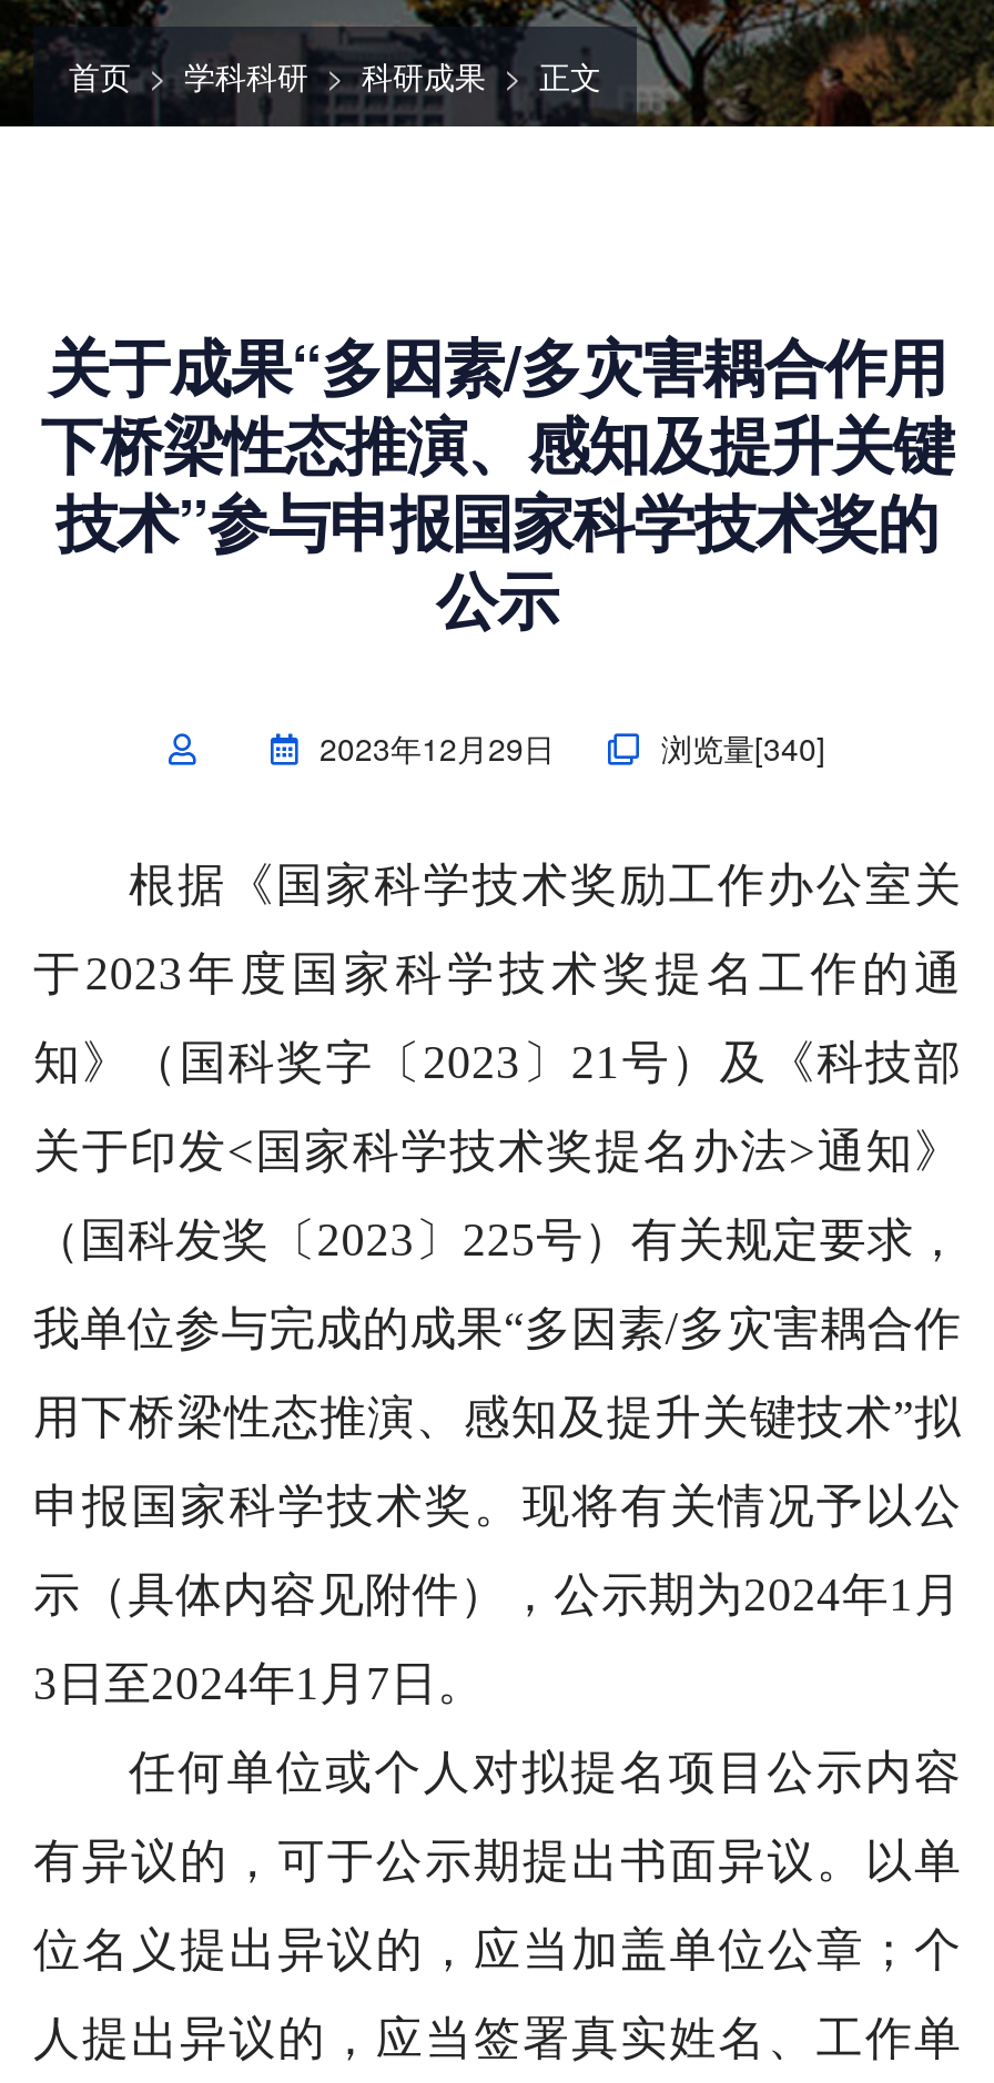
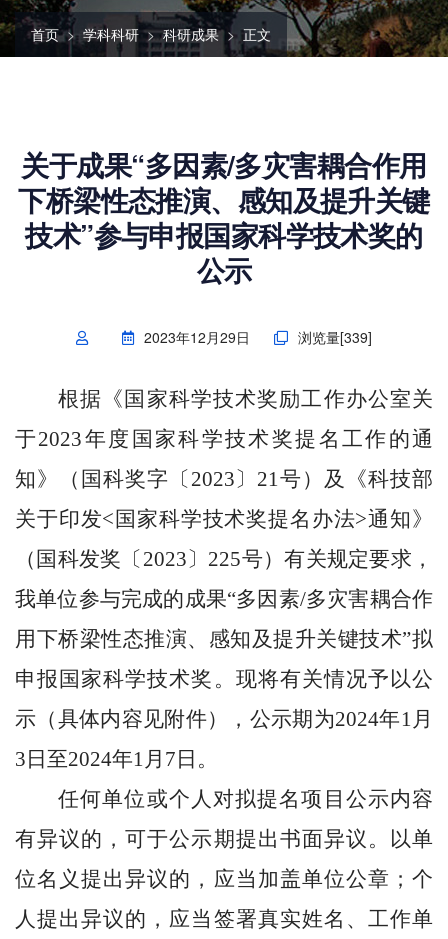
- 浏览量[340]
+ 浏览量[339]
